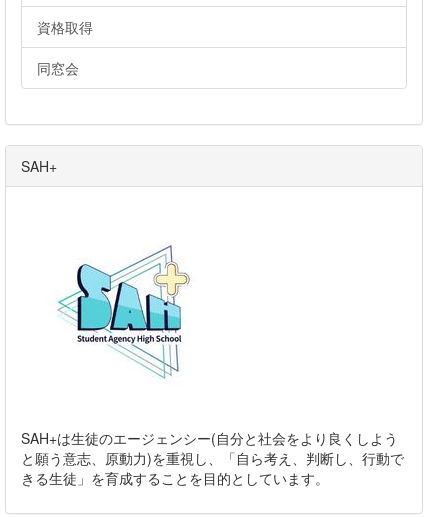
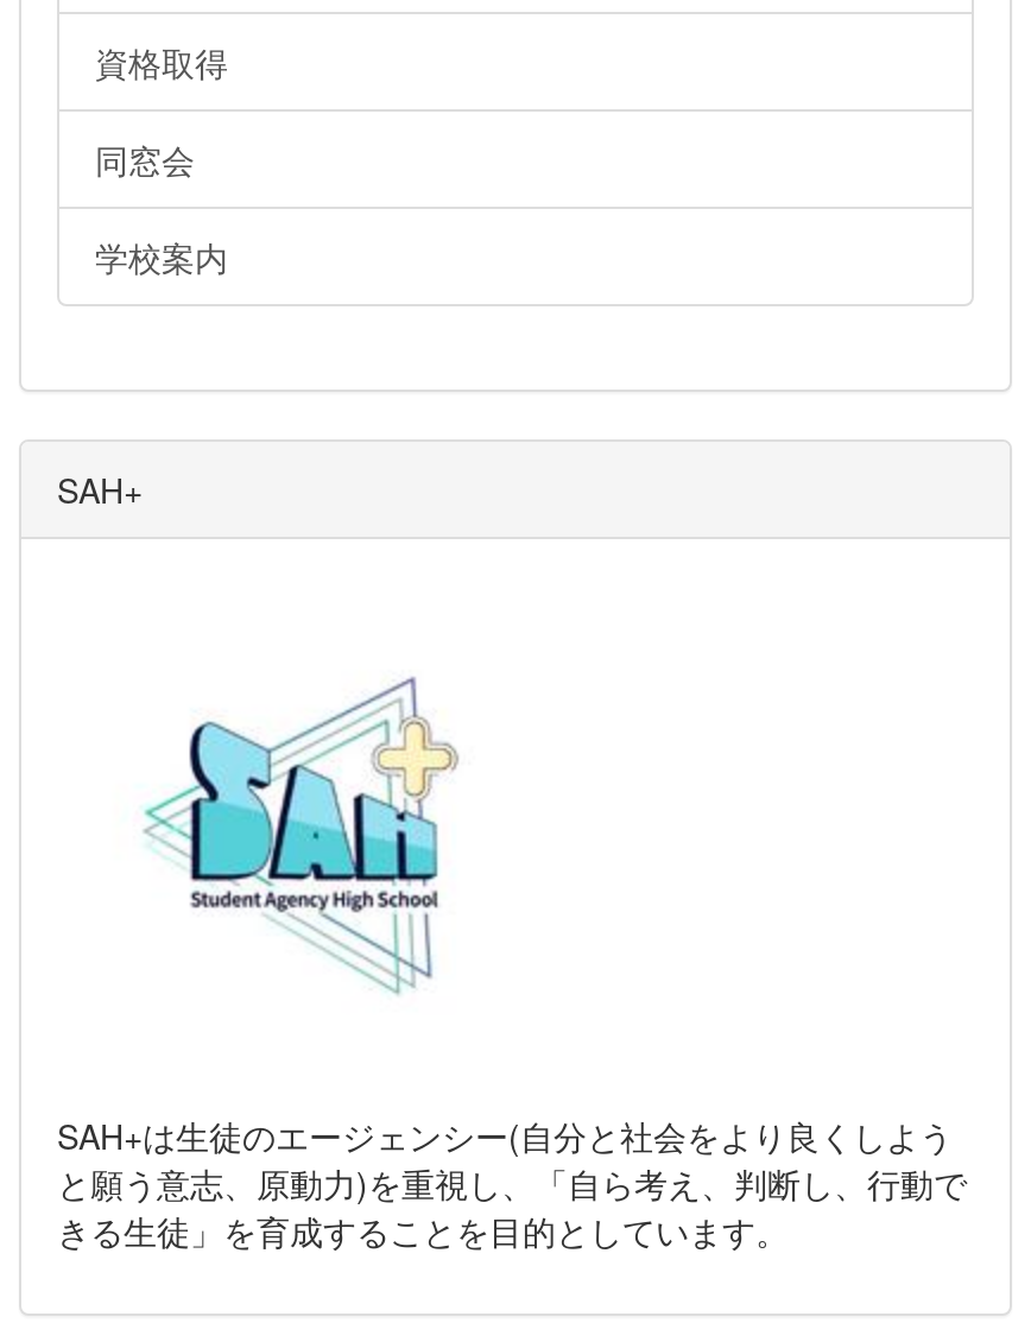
+ 学校案内
